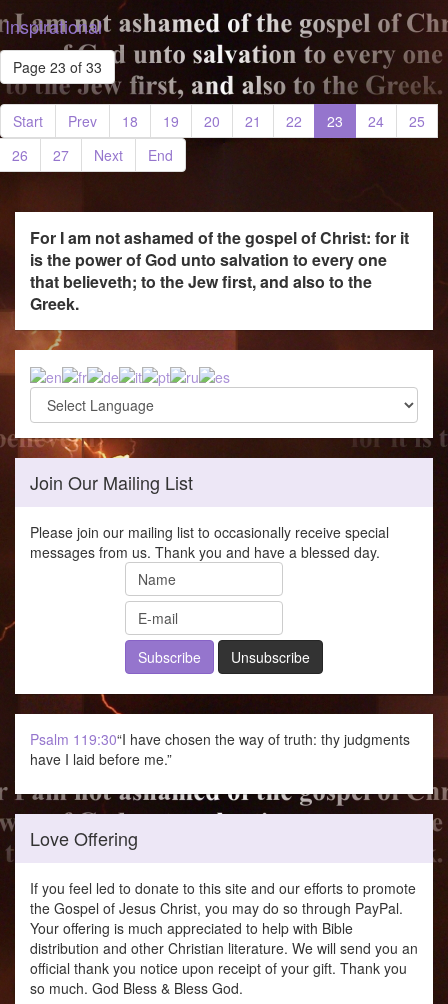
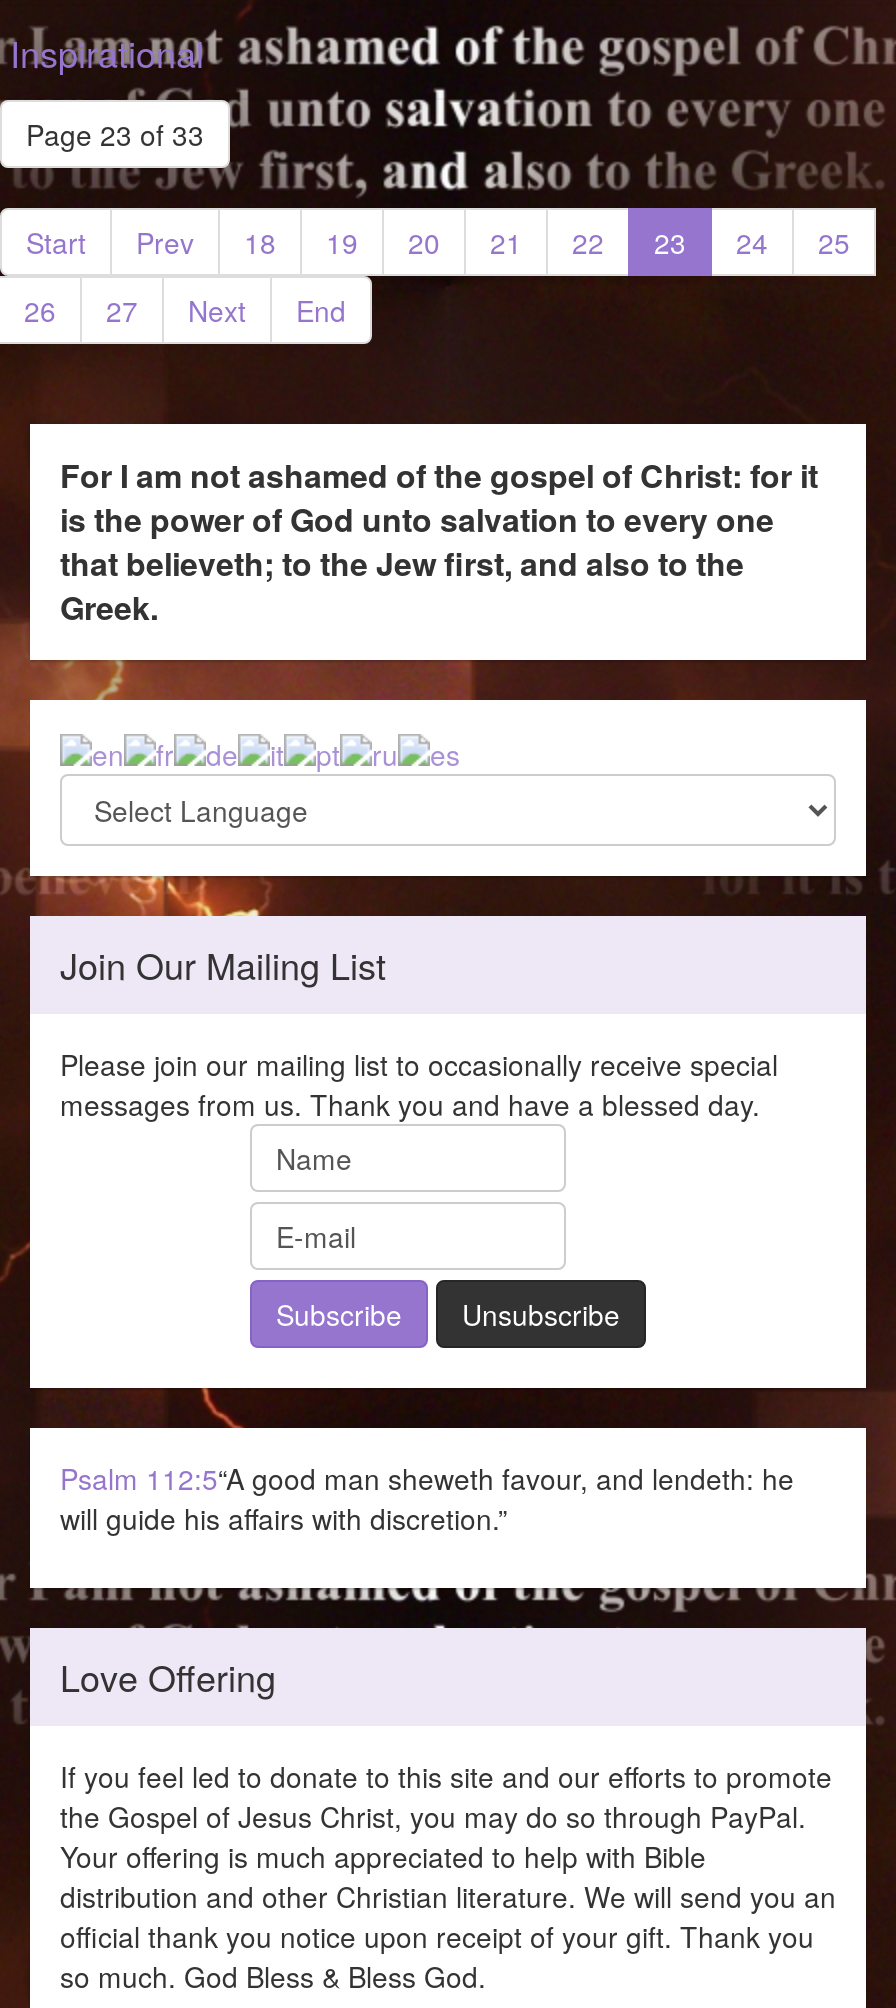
- Psalm 119:30“I have chosen the way of truth: thy judgments
- have I laid before me.”
+ Psalm 112:5“A good man sheweth favour, and lendeth: he
+ will guide his affairs with discretion.”
